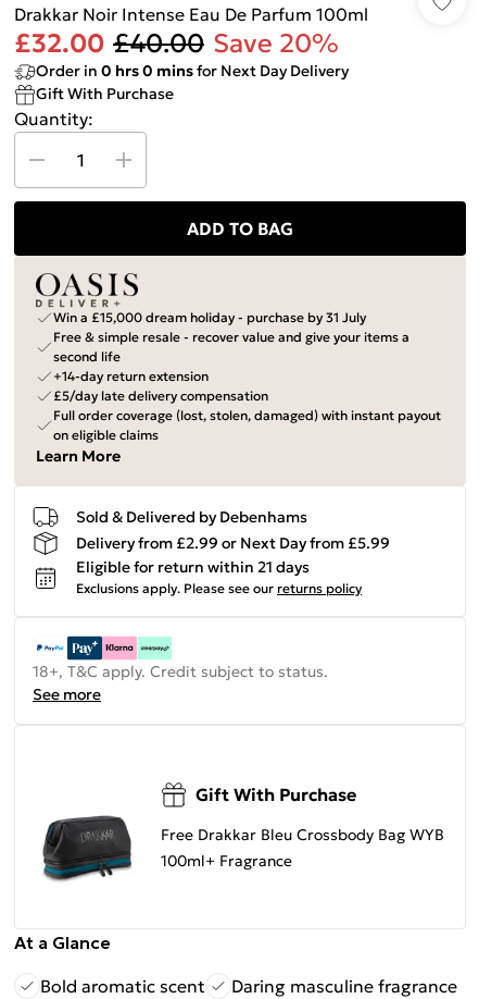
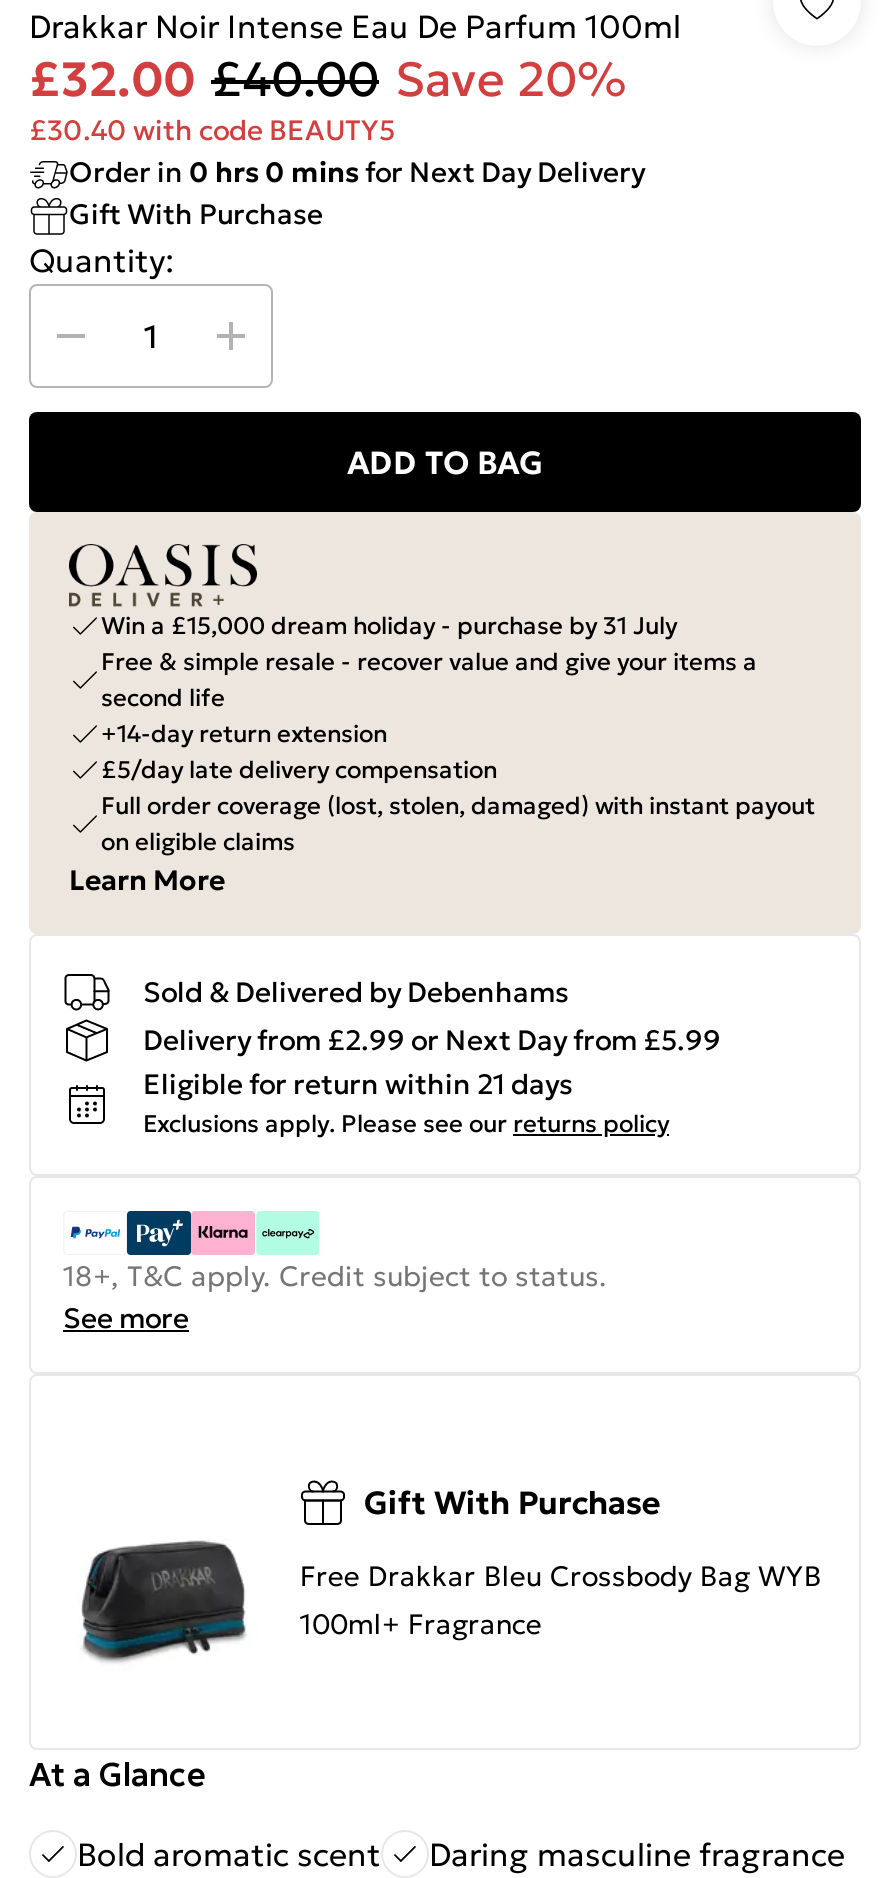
+ £30.40 with code BEAUTY5
